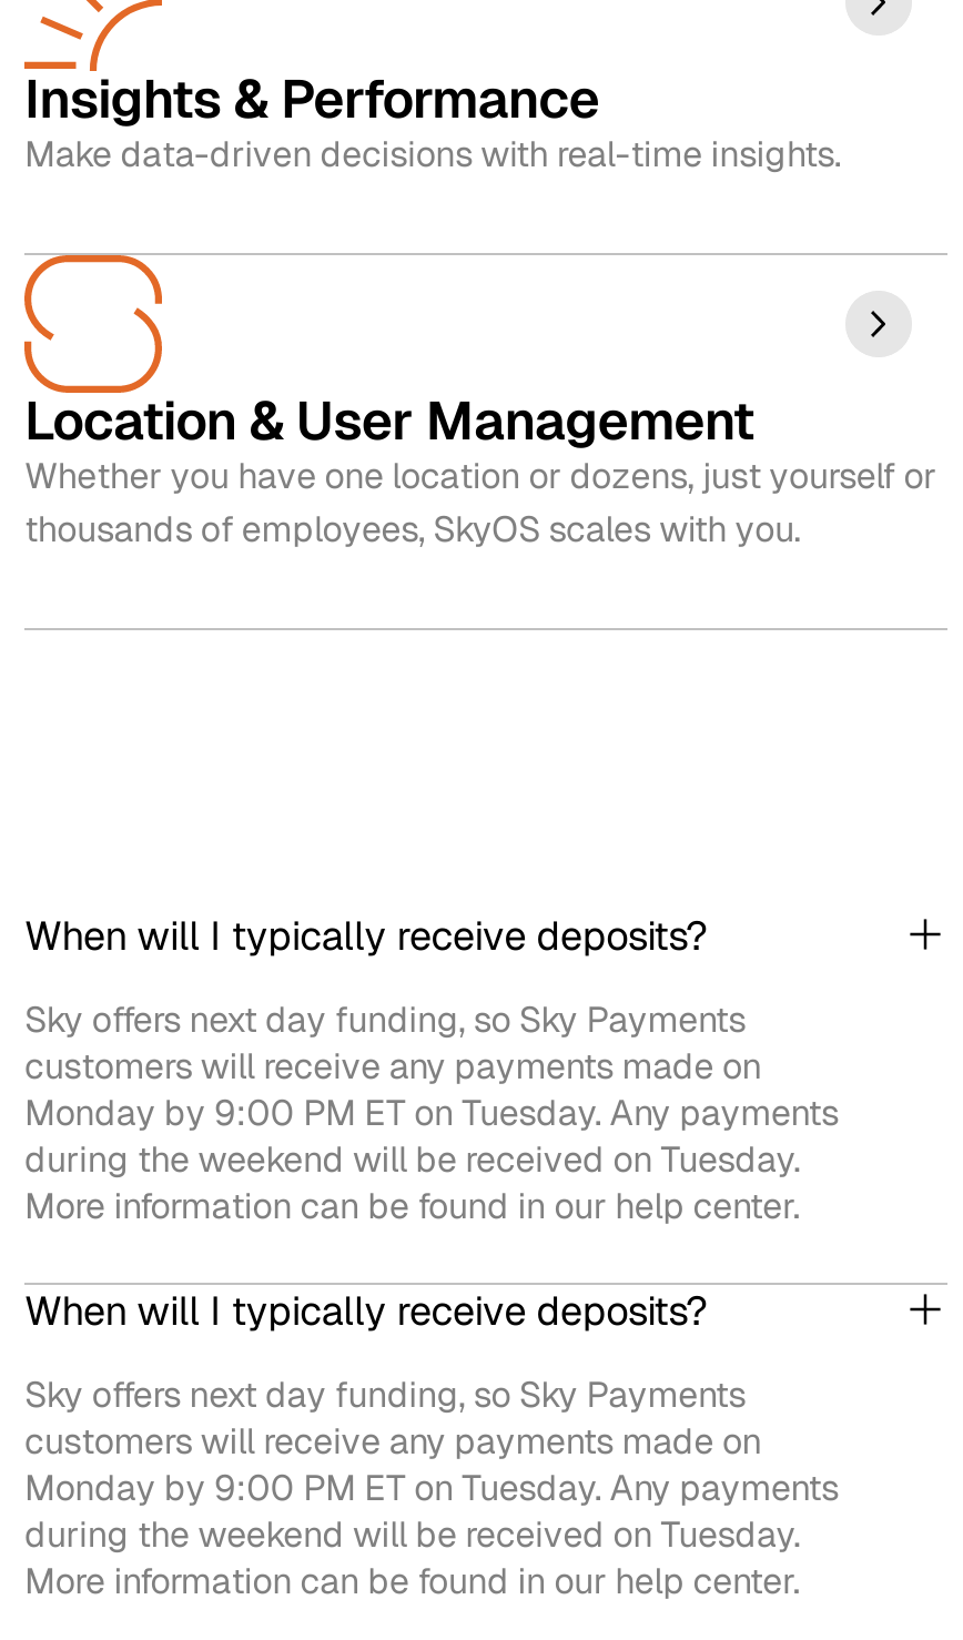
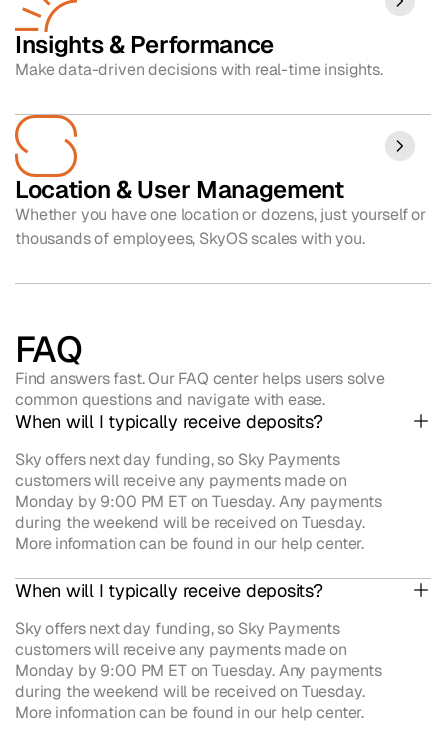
+ FAQ
+ Find answers fast. Our FAQ center helps users solve
+ common questions and navigate with ease.
